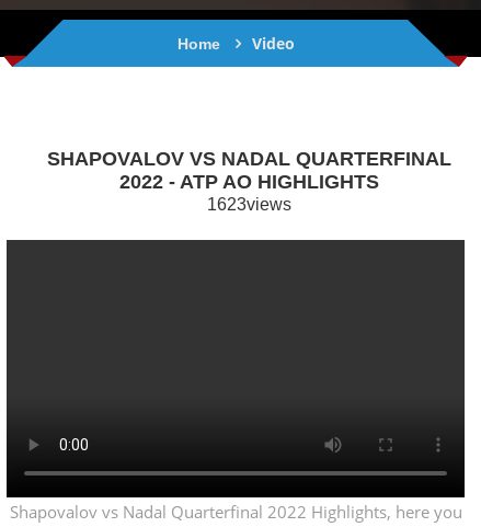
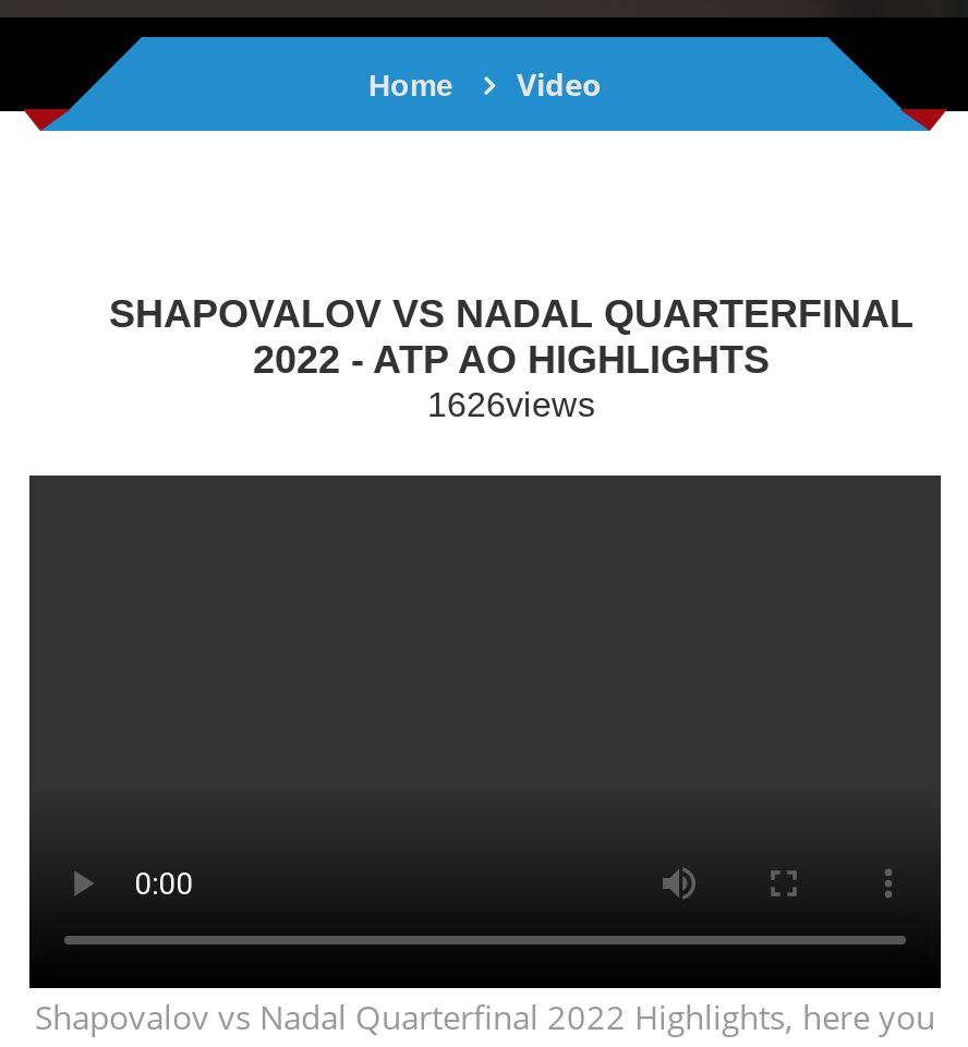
- 1623views
+ 1626views
